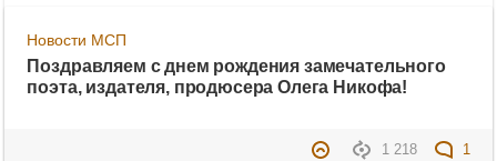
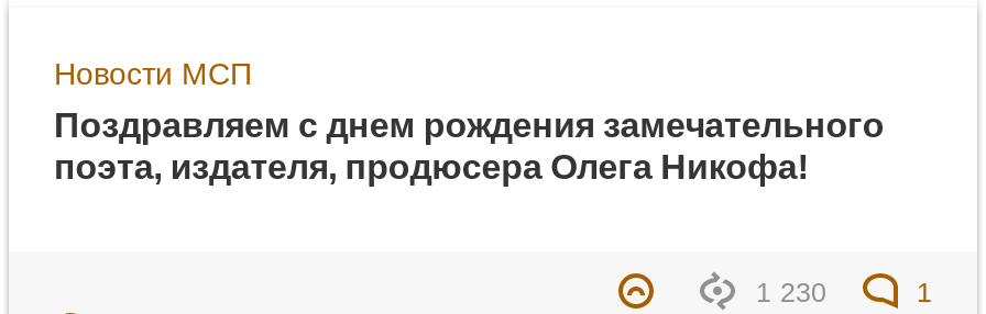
- 1 218
+ 1 230
